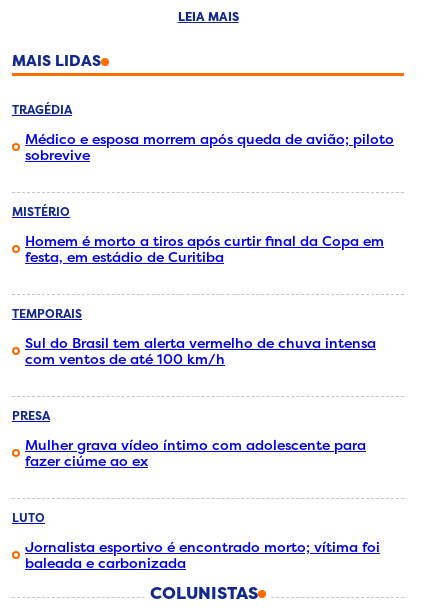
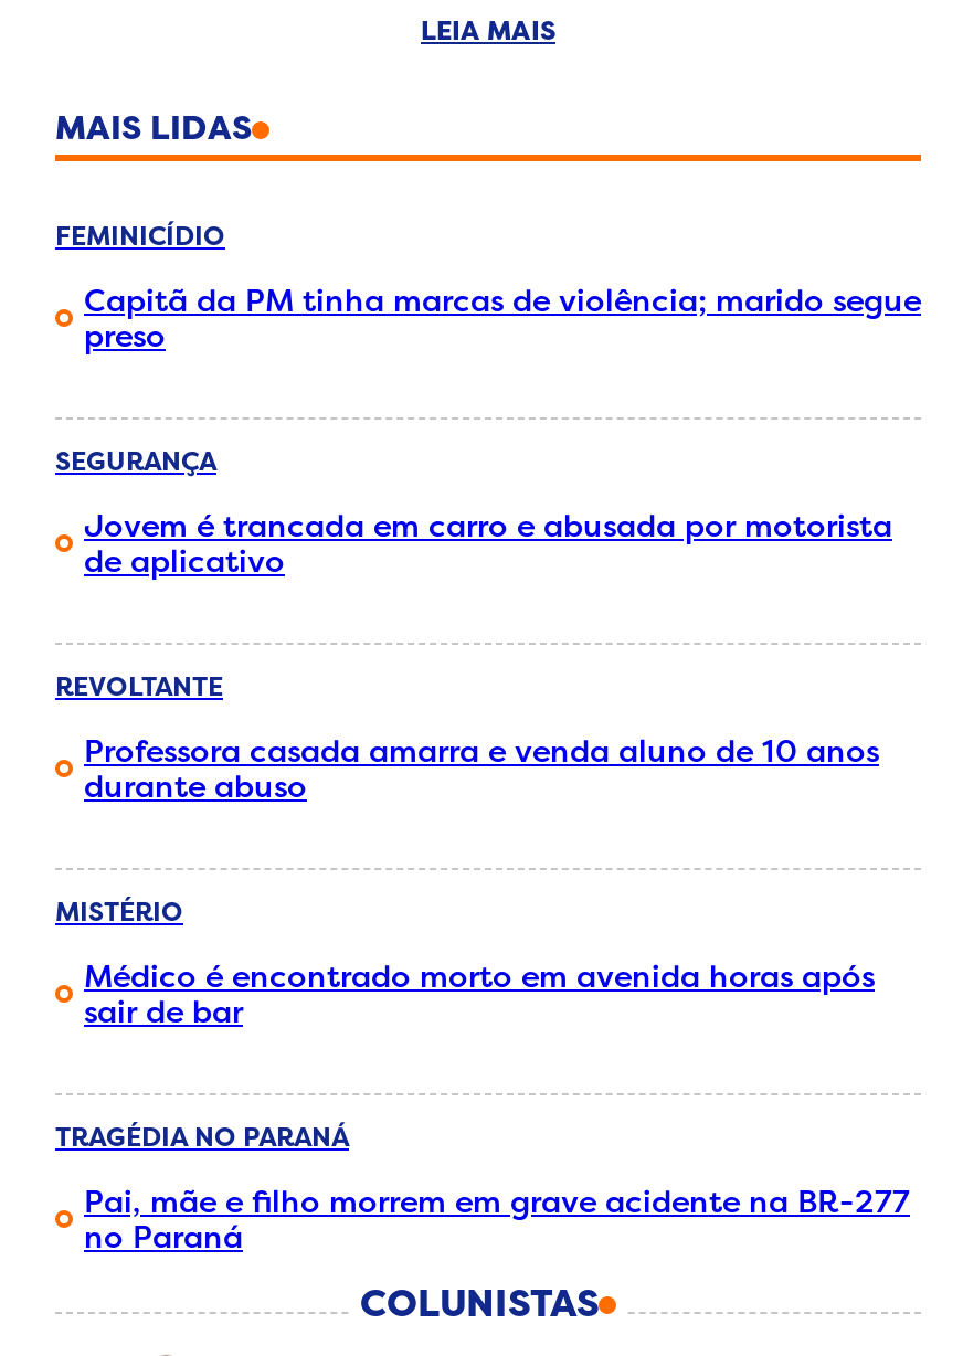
- TRAGÉDIA
- Médico e esposa morrem após queda de avião; piloto
- sobrevive
+ FEMINICÍDIO
+ Capitã da PM tinha marcas de violência; marido segue
+ preso
+ SEGURANÇA
+ Jovem é trancada em carro e abusada por motorista
+ de aplicativo
+ REVOLTANTE
+ Professora casada amarra e venda aluno de 10 anos
+ durante abuso

moved down: MISTÉRIO

- Homem é morto a tiros após curtir final da Copa em
- festa, em estádio de Curitiba
- TEMPORAIS
- Sul do Brasil tem alerta vermelho de chuva intensa
- com ventos de até 100 km/h
- PRESA
- Mulher grava vídeo íntimo com adolescente para
- fazer ciúme ao ex
- LUTO
- Jornalista esportivo é encontrado morto; vítima foi
- baleada e carbonizada
+ Médico é encontrado morto em avenida horas após
+ sair de bar
+ TRAGÉDIA NO PARANÁ
+ Pai, mãe e filho morrem em grave acidente na BR-277
+ no Paraná
